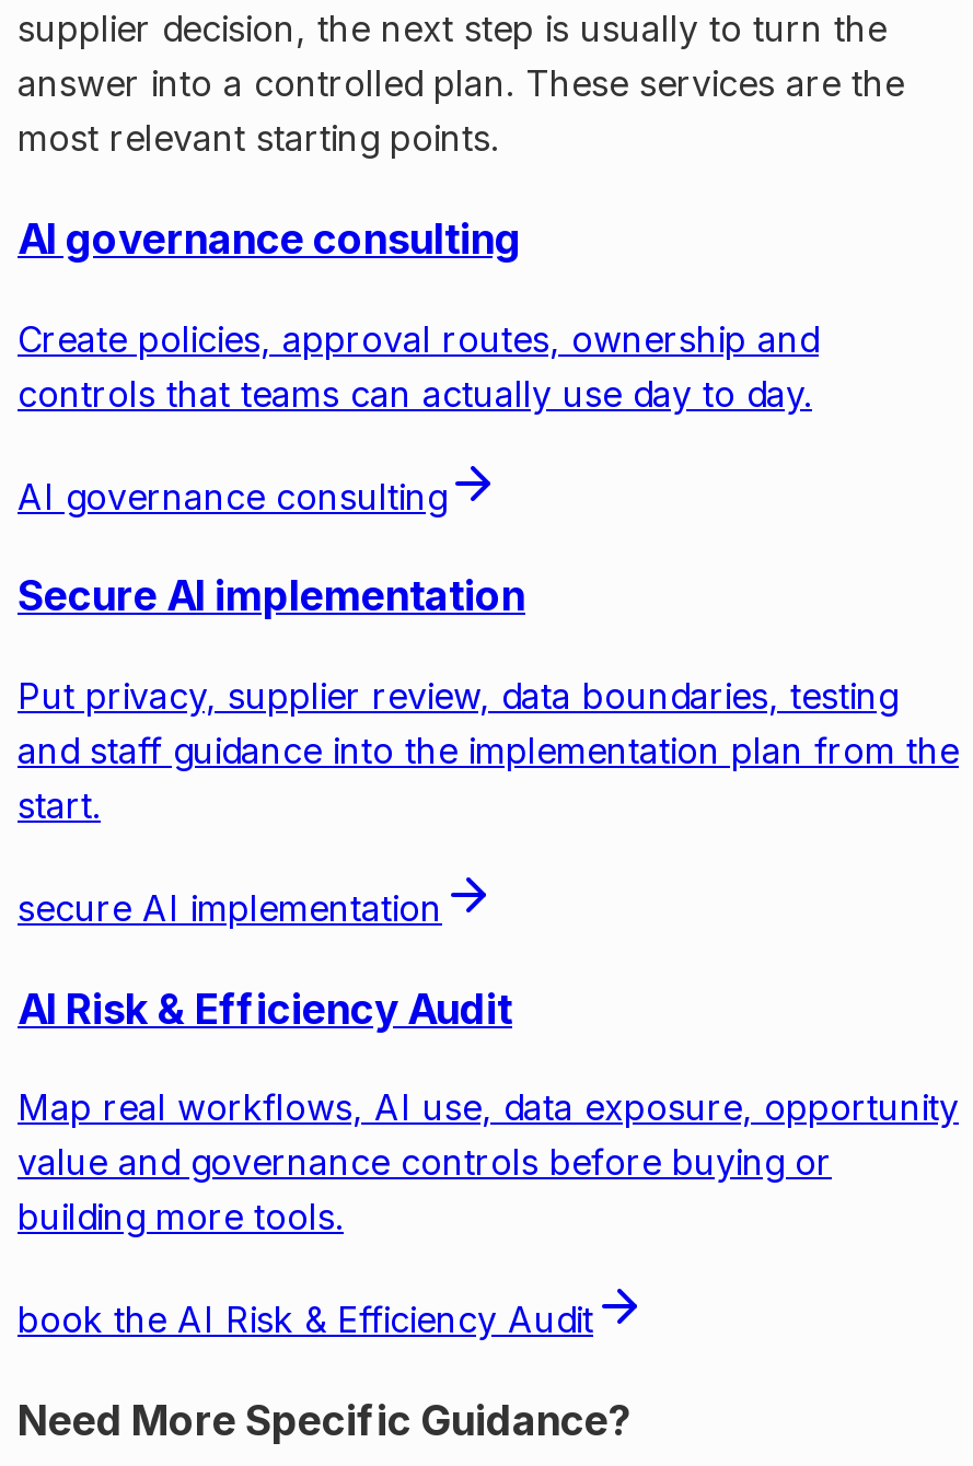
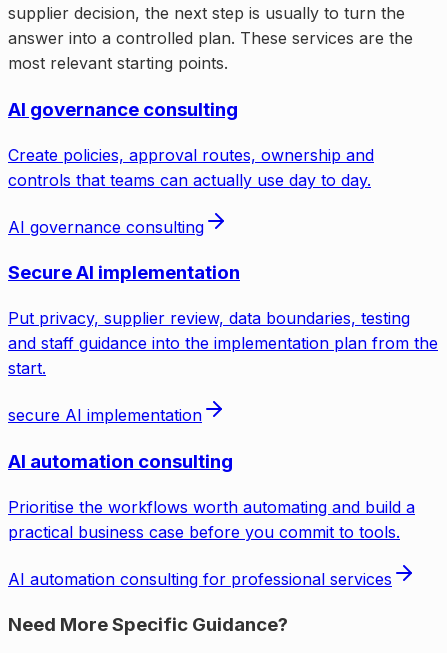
- AI Risk & Efficiency Audit
+ AI automation consulting

- Map real workflows, AI use, data exposure, opportunity
- value and governance controls before buying or
- building more tools.
+ Prioritise the workflows worth automating and build a
+ practical business case before you commit to tools.

- book the AI Risk & Efficiency Audit
+ AI automation consulting for professional services
